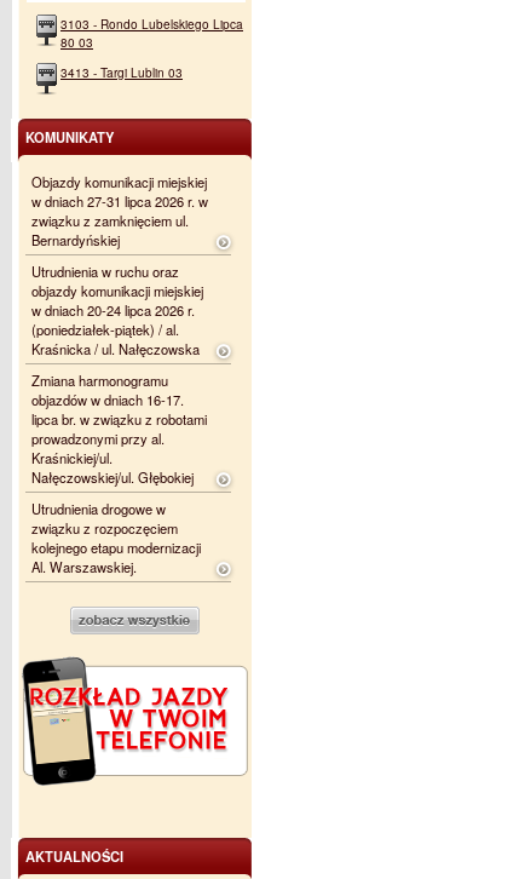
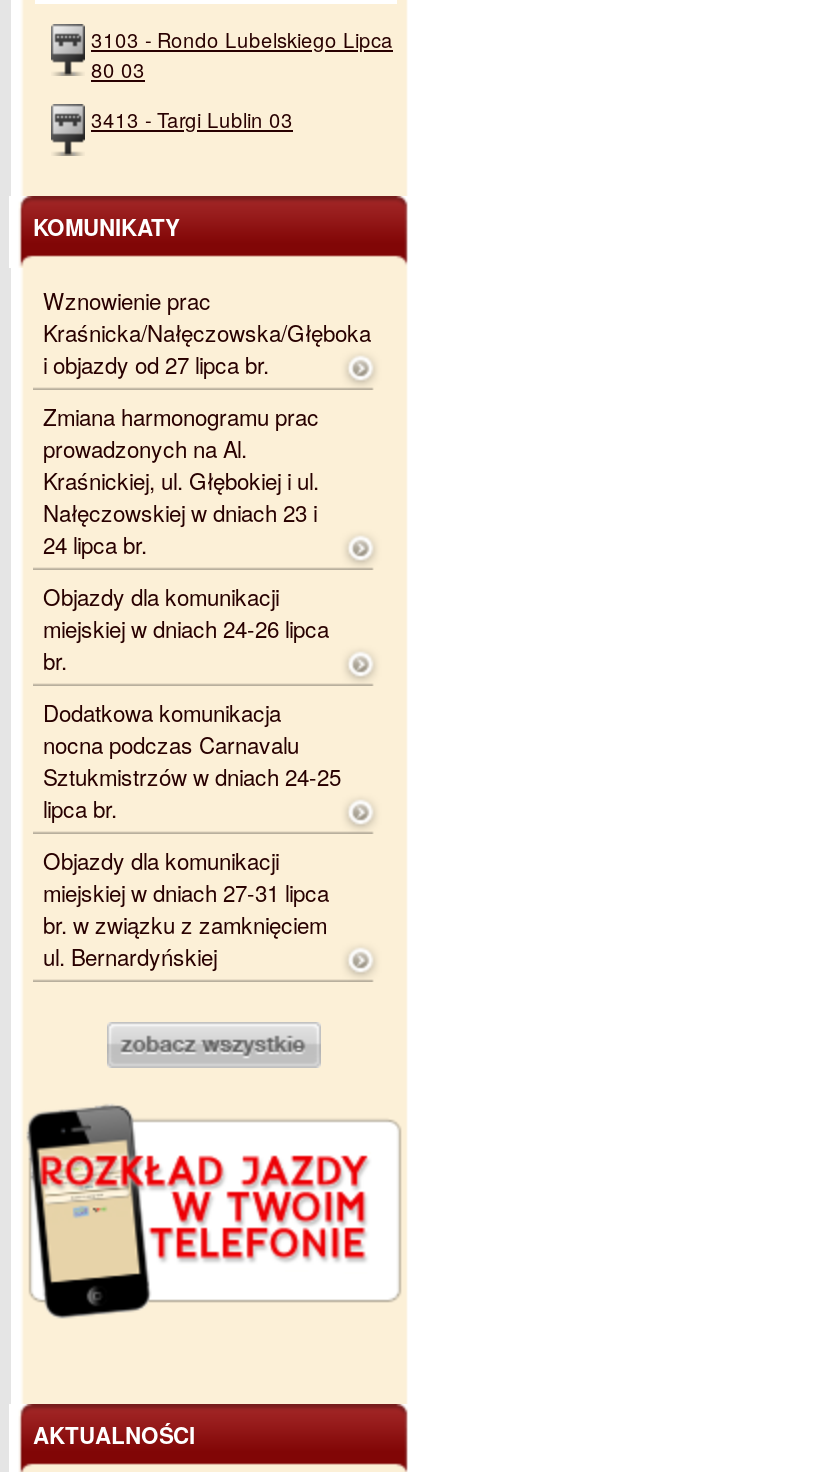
- Objazdy komunikacji miejskiej
- w dniach 27-31 lipca 2026 r. w
- związku z zamknięciem ul.
- Bernardyńskiej
- Utrudnienia w ruchu oraz
- objazdy komunikacji miejskiej
- w dniach 20-24 lipca 2026 r.
- (poniedziałek-piątek) / al.
- Kraśnicka / ul. Nałęczowska
- Zmiana harmonogramu
- objazdów w dniach 16-17.
- lipca br. w związku z robotami
- prowadzonymi przy al.
- Kraśnickiej/ul.
- Nałęczowskiej/ul. Głębokiej
- Utrudnienia drogowe w
- związku z rozpoczęciem
- kolejnego etapu modernizacji
- Al. Warszawskiej.
+ Wznowienie prac
+ Kraśnicka/Nałęczowska/Głęboka
+ i objazdy od 27 lipca br.
+ Zmiana harmonogramu prac
+ prowadzonych na Al.
+ Kraśnickiej, ul. Głębokiej i ul.
+ Nałęczowskiej w dniach 23 i
+ 24 lipca br.
+ Objazdy dla komunikacji
+ miejskiej w dniach 24-26 lipca
+ br.
+ Dodatkowa komunikacja
+ nocna podczas Carnavalu
+ Sztukmistrzów w dniach 24-25
+ lipca br.
+ Objazdy dla komunikacji
+ miejskiej w dniach 27-31 lipca
+ br. w związku z zamknięciem
+ ul. Bernardyńskiej
